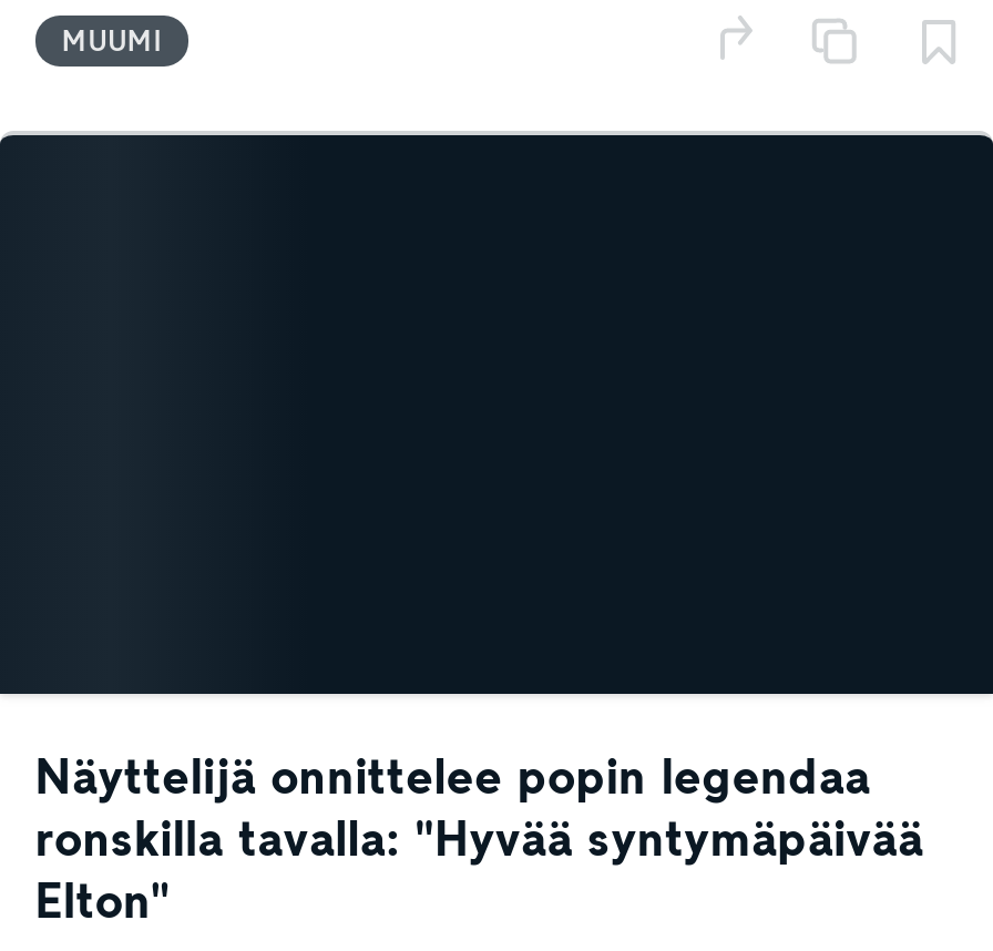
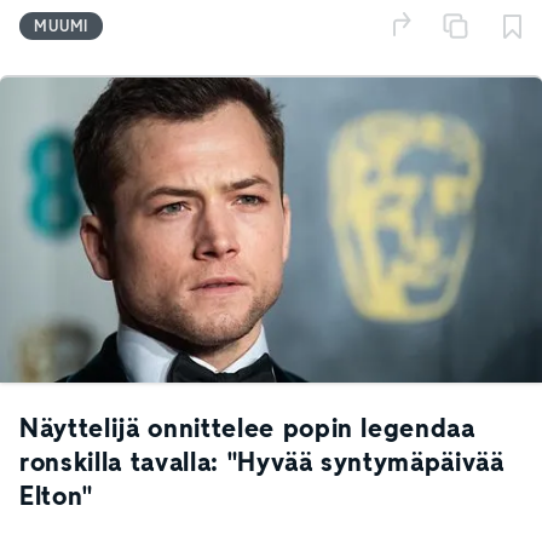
+ [image]
